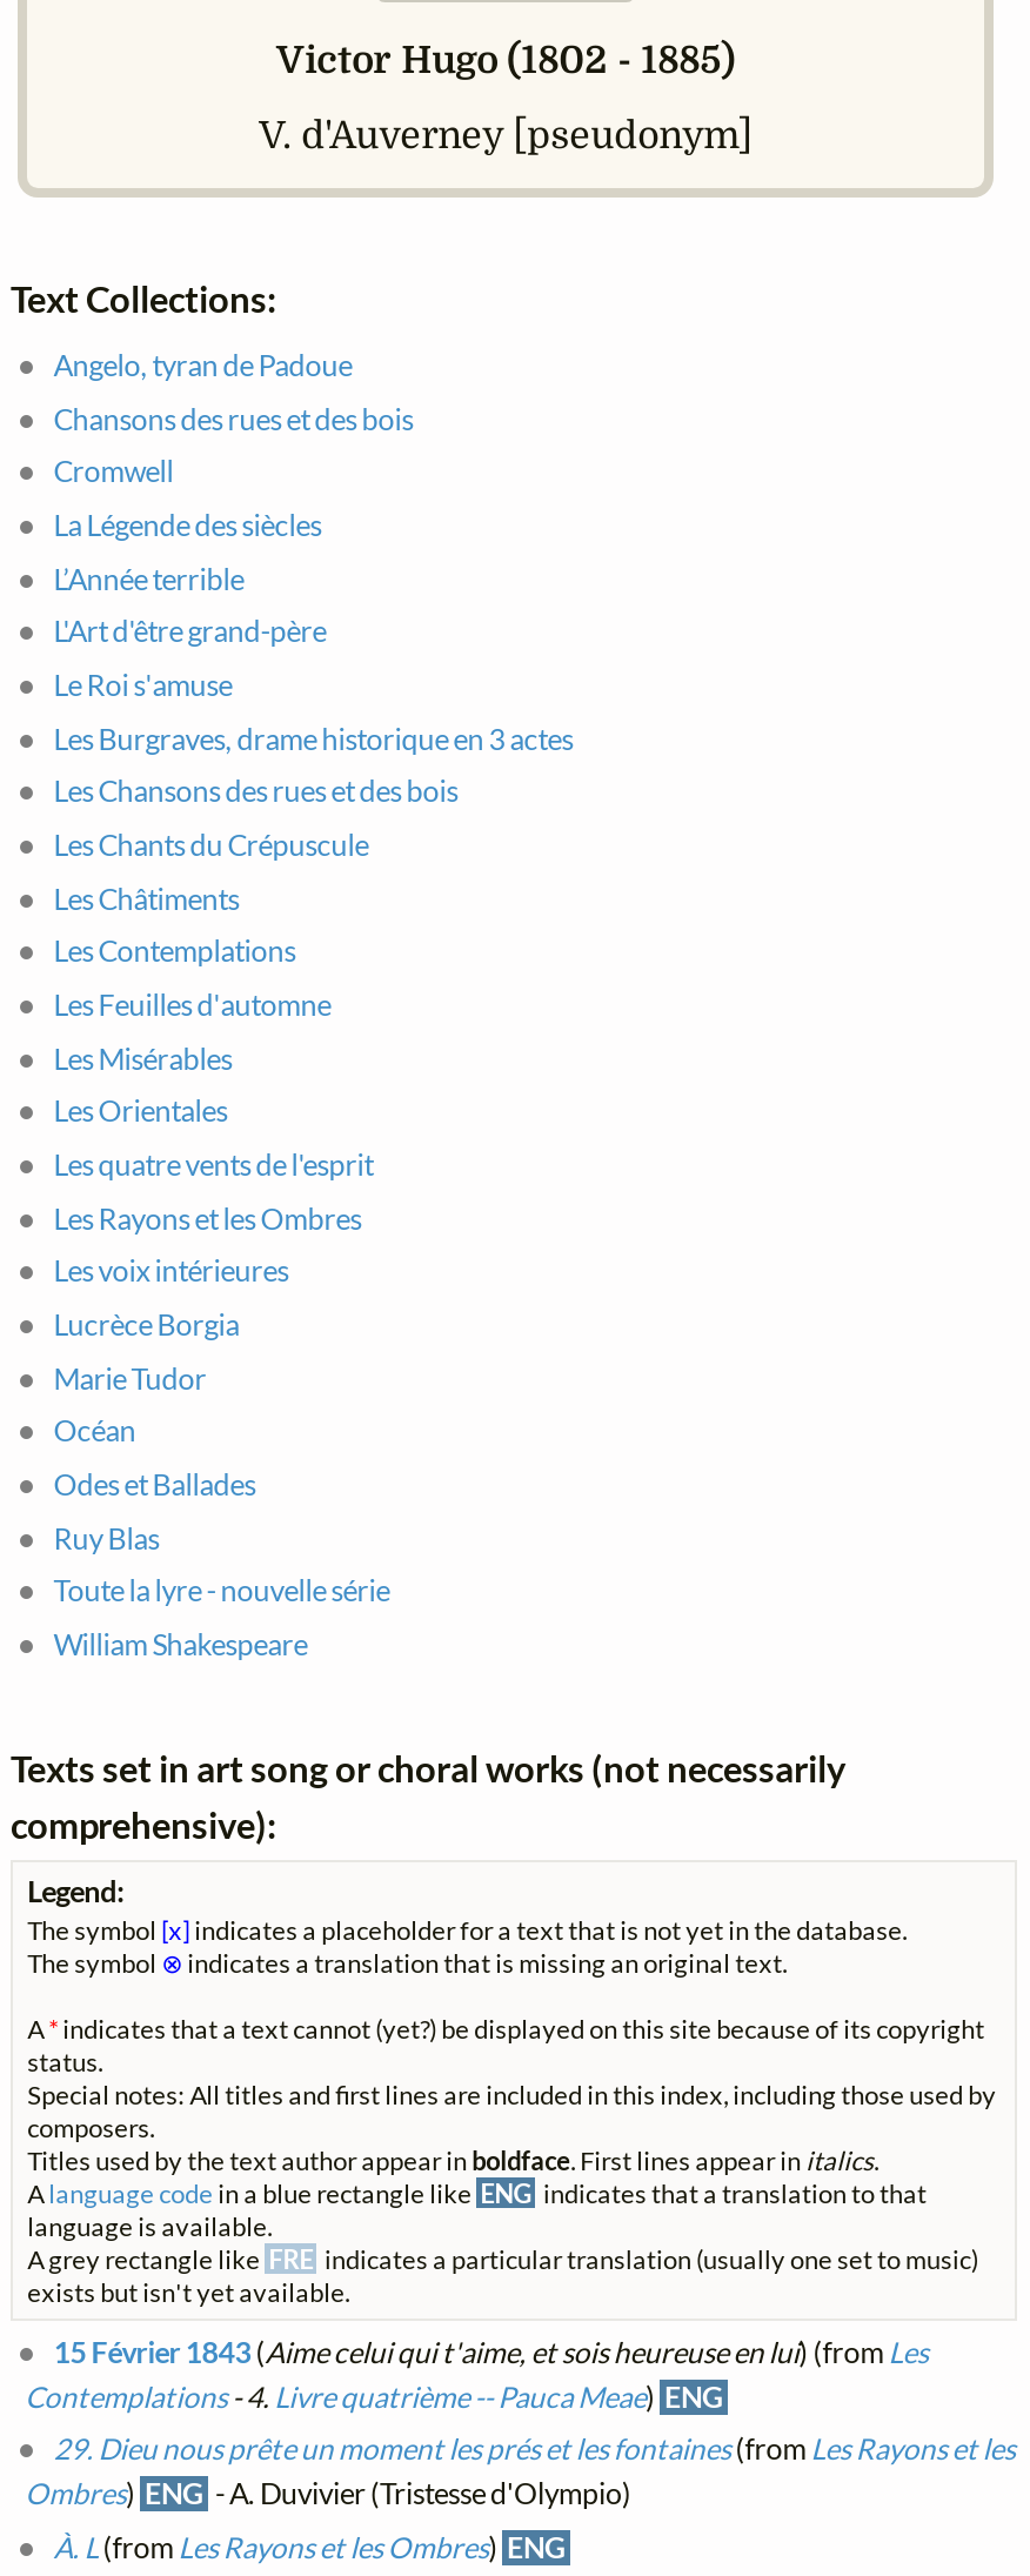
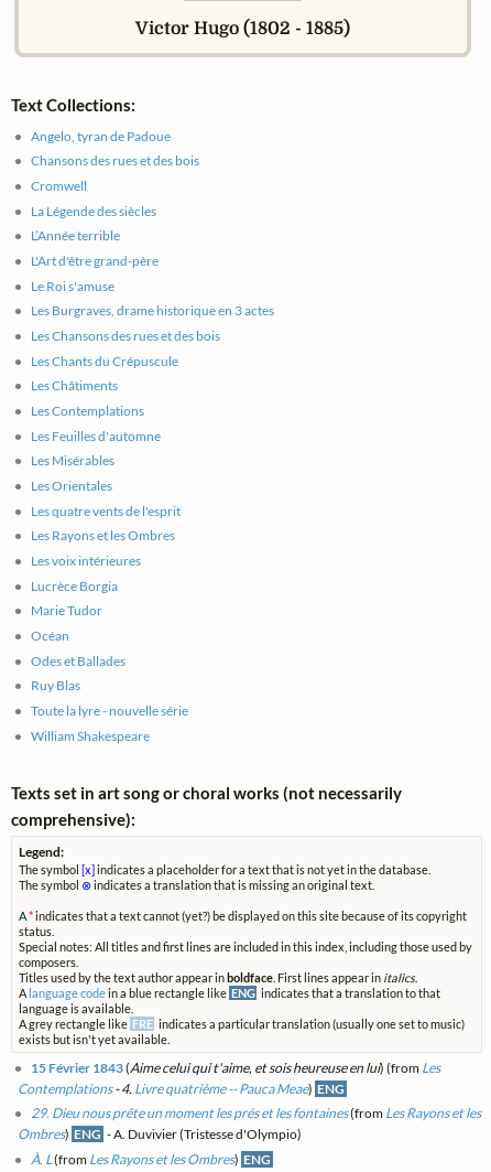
- V. d'Auverney [pseudonym]
